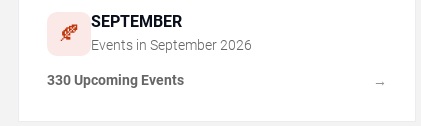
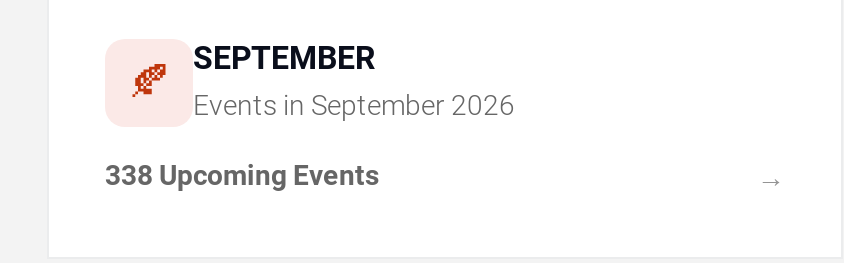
- 330 Upcoming Events
+ 338 Upcoming Events
